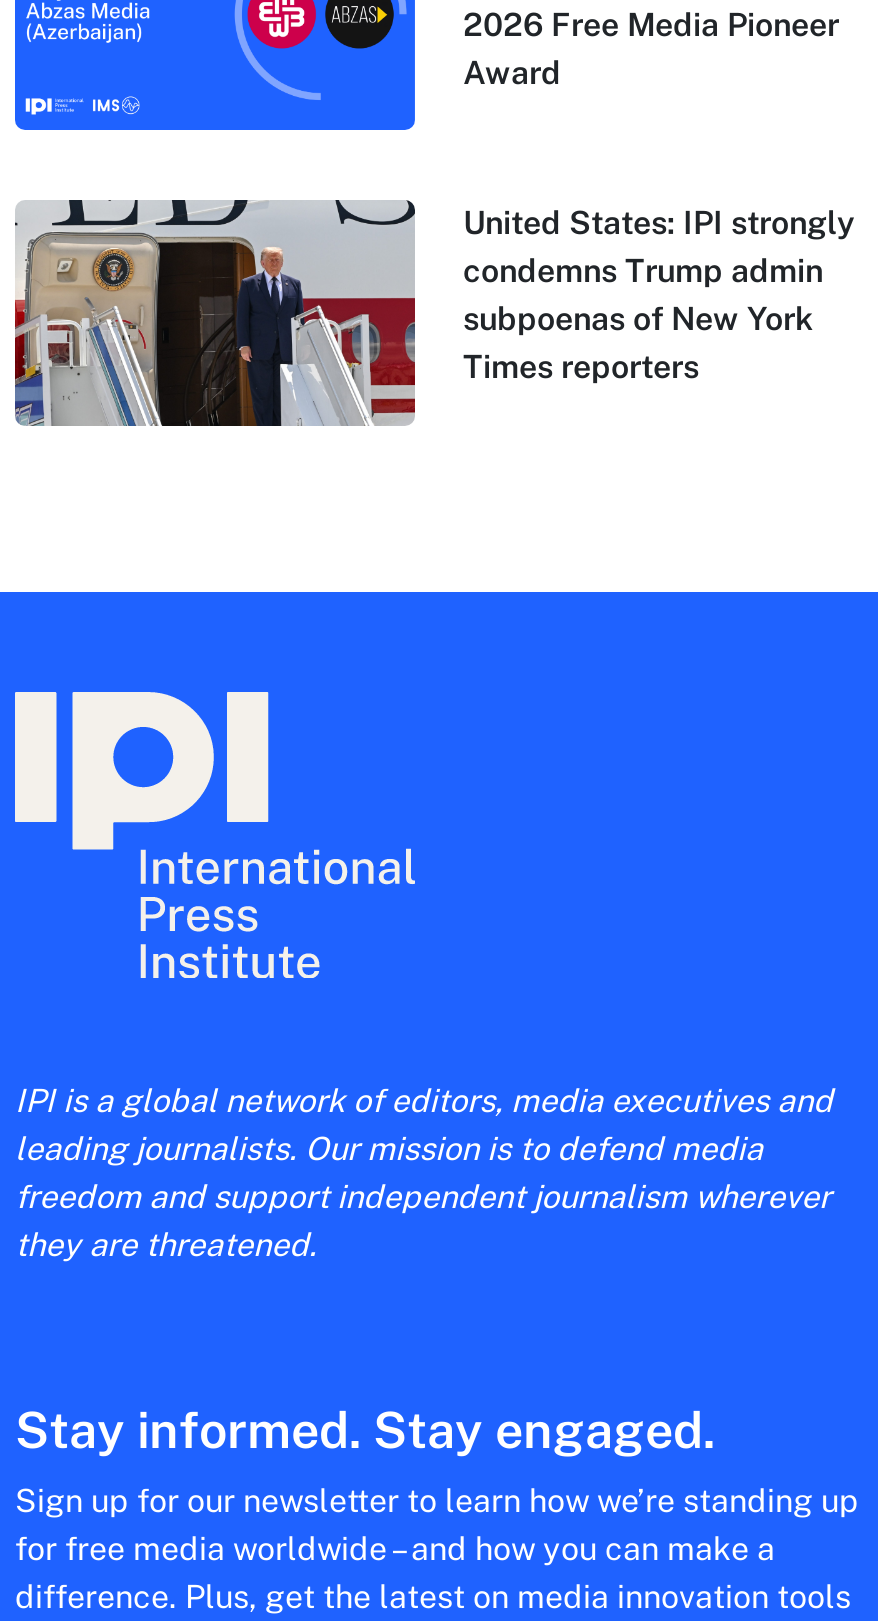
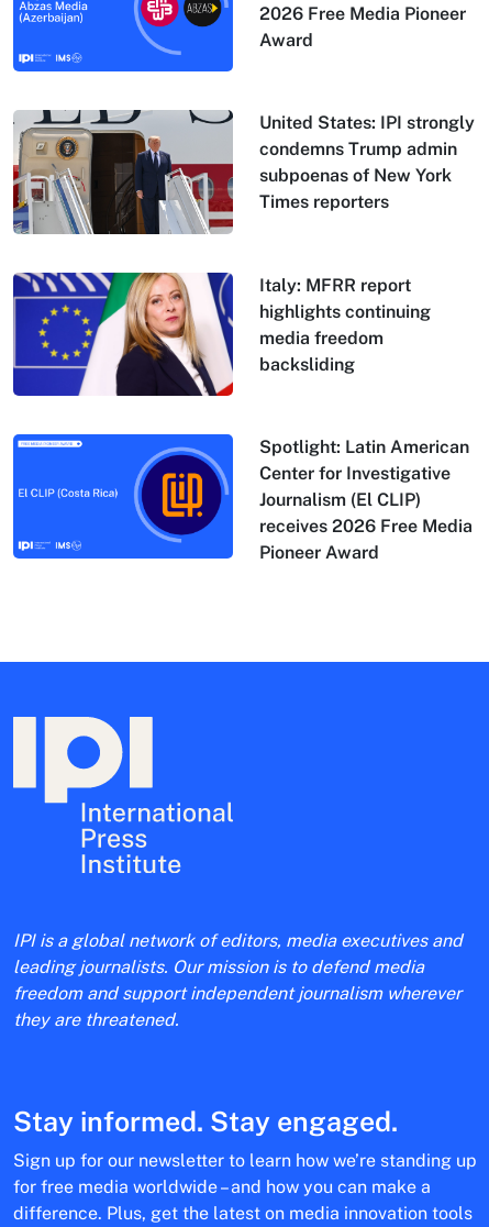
+ [image]
+ Italy: MFRR report
+ highlights continuing
+ media freedom
+ backsliding

+ [image]
+ Spotlight: Latin American
+ Center for Investigative
+ Journalism (El CLIP)
+ receives 2026 Free Media
+ Pioneer Award
